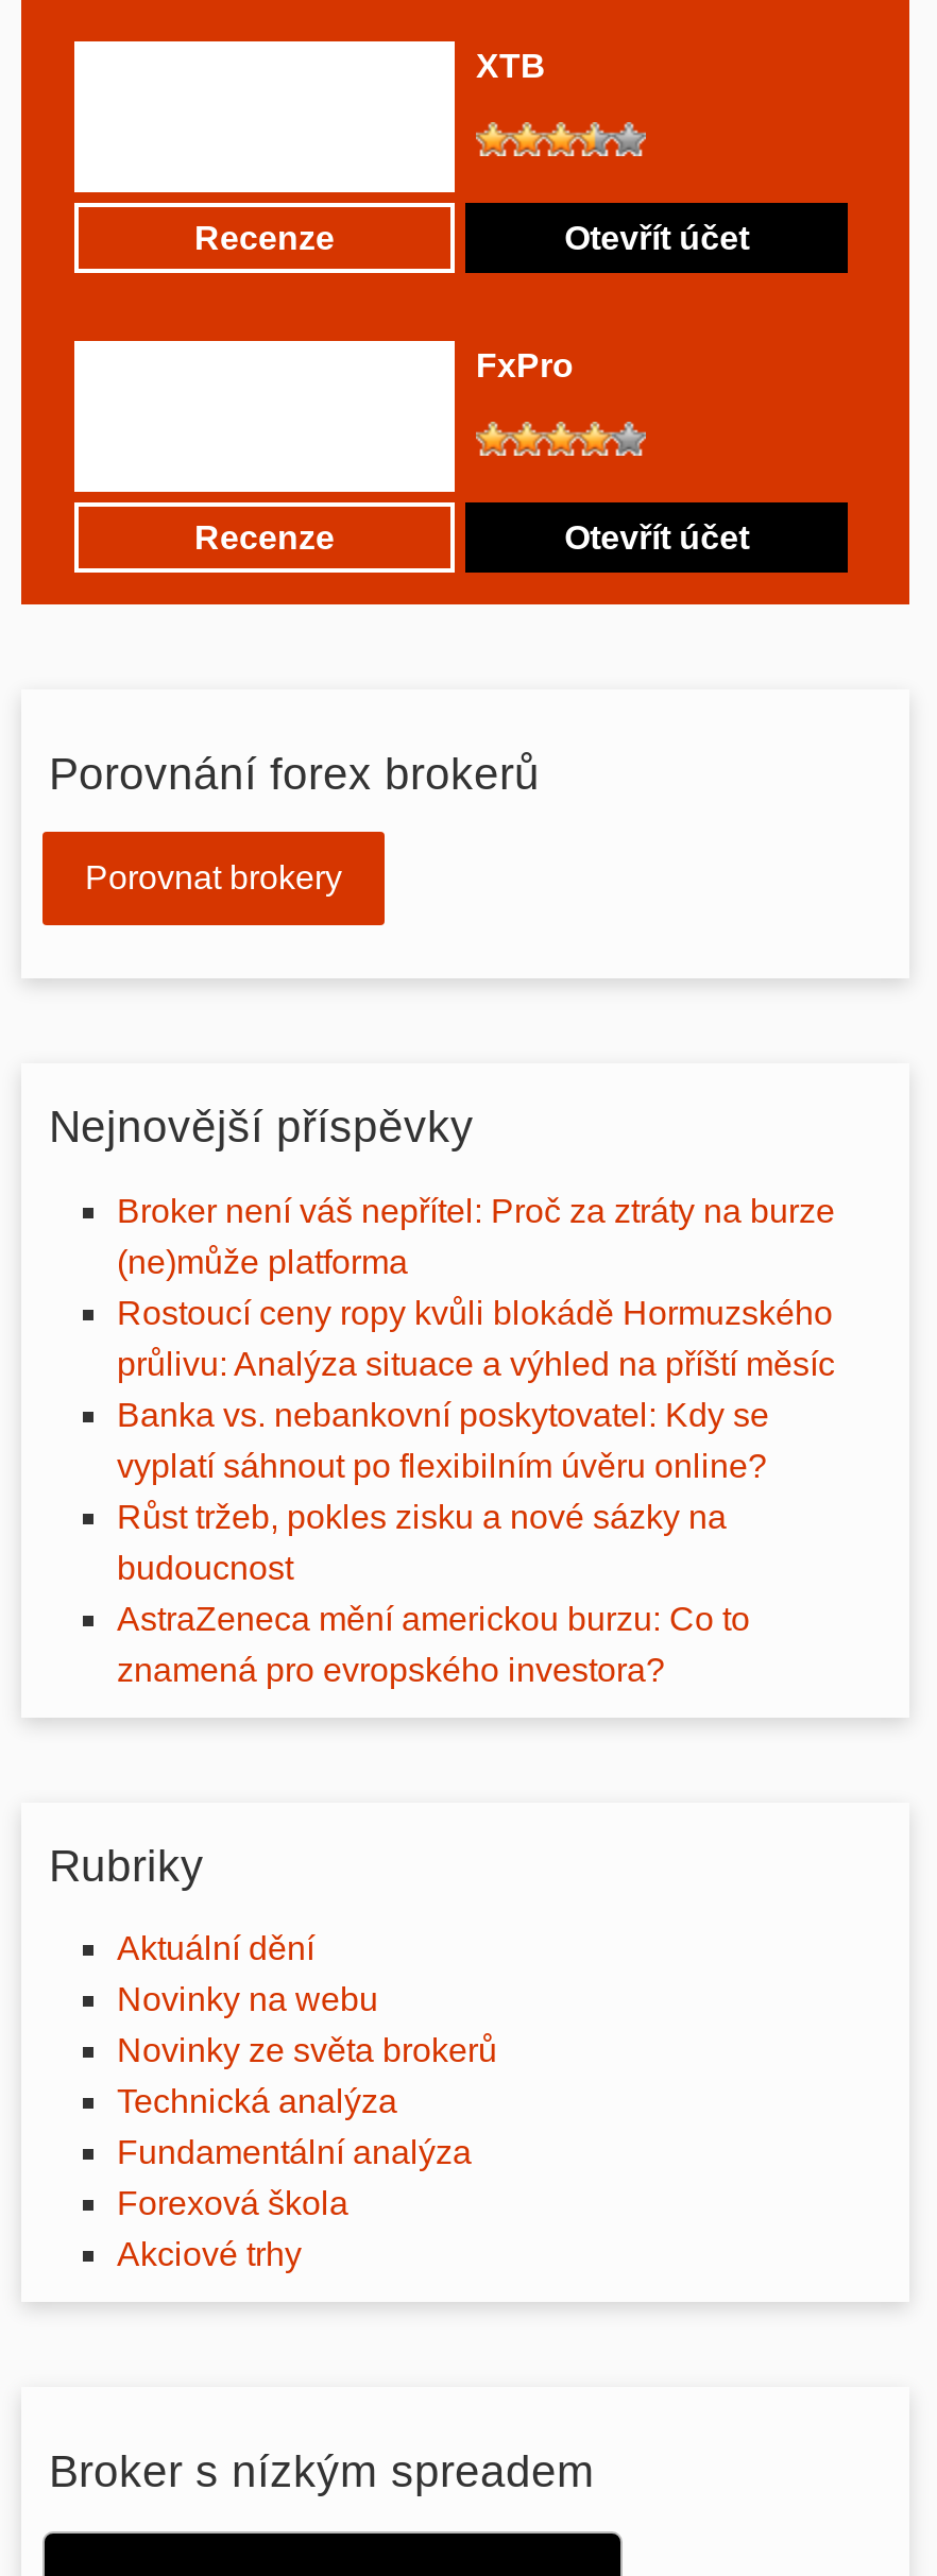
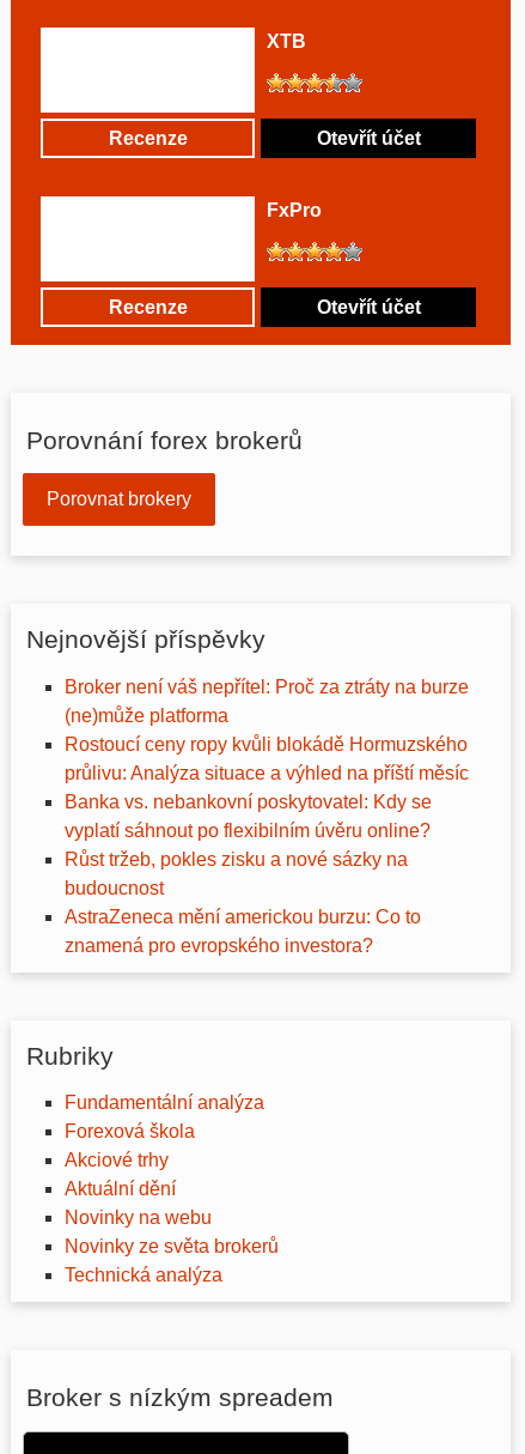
moved down: Aktuální dění | Novinky na webu | Novinky ze světa brokerů | Technická analýza

moved up: Fundamentální analýza | Forexová škola | Akciové trhy
